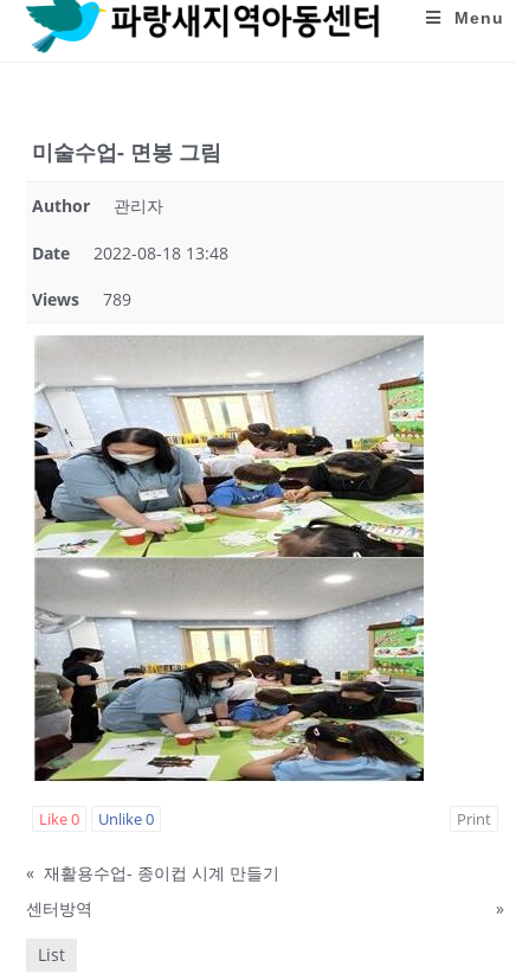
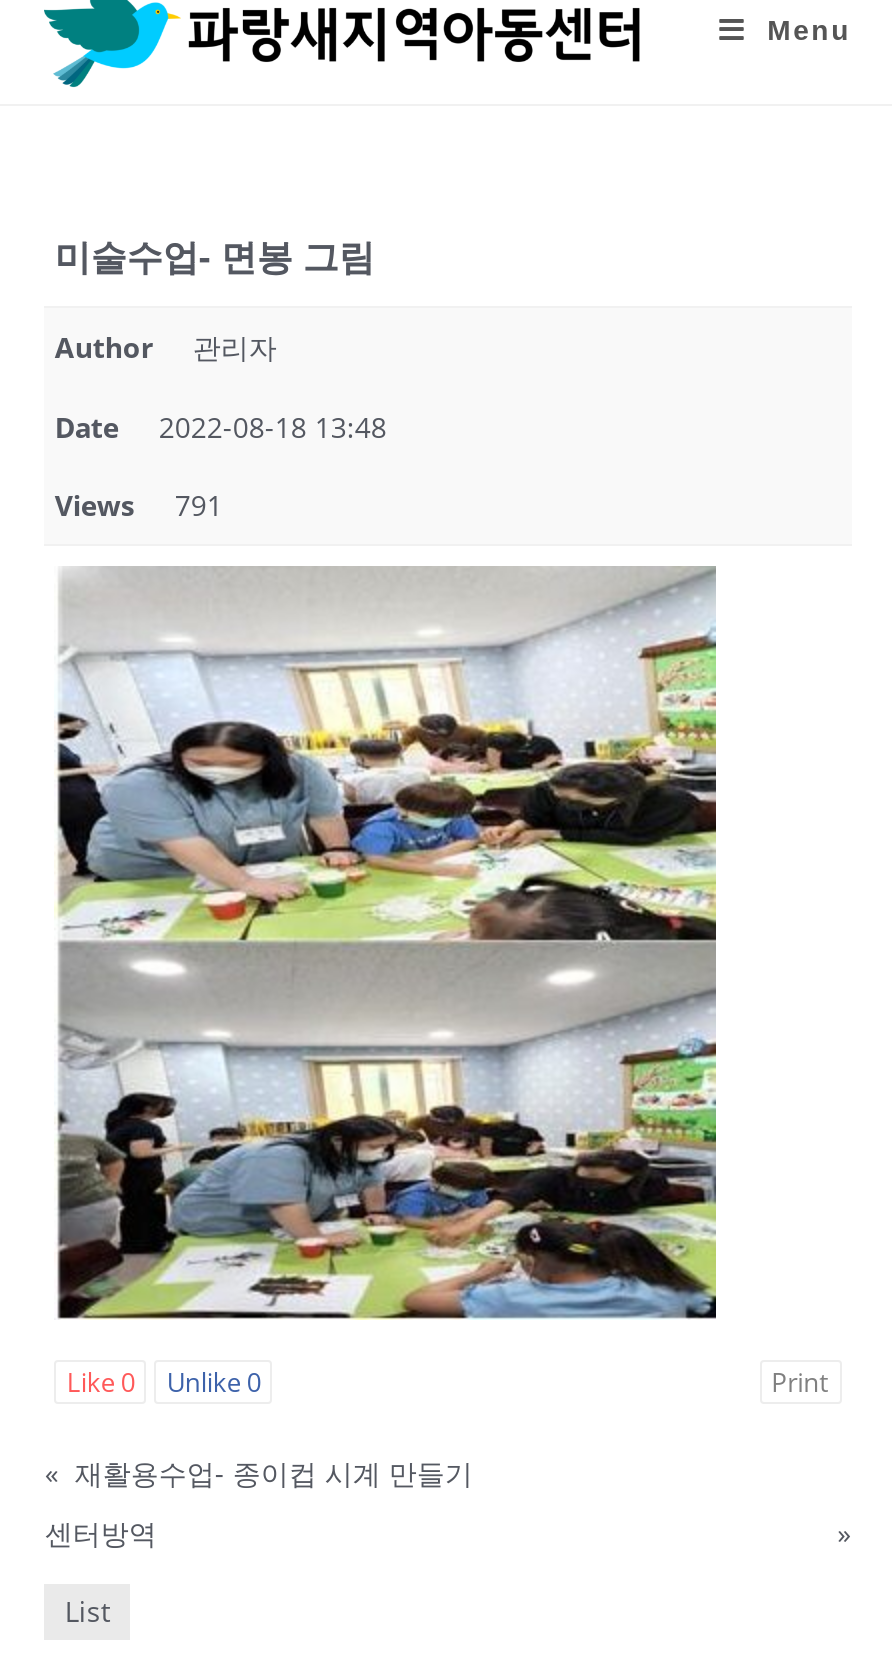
- Views 789
+ Views 791
